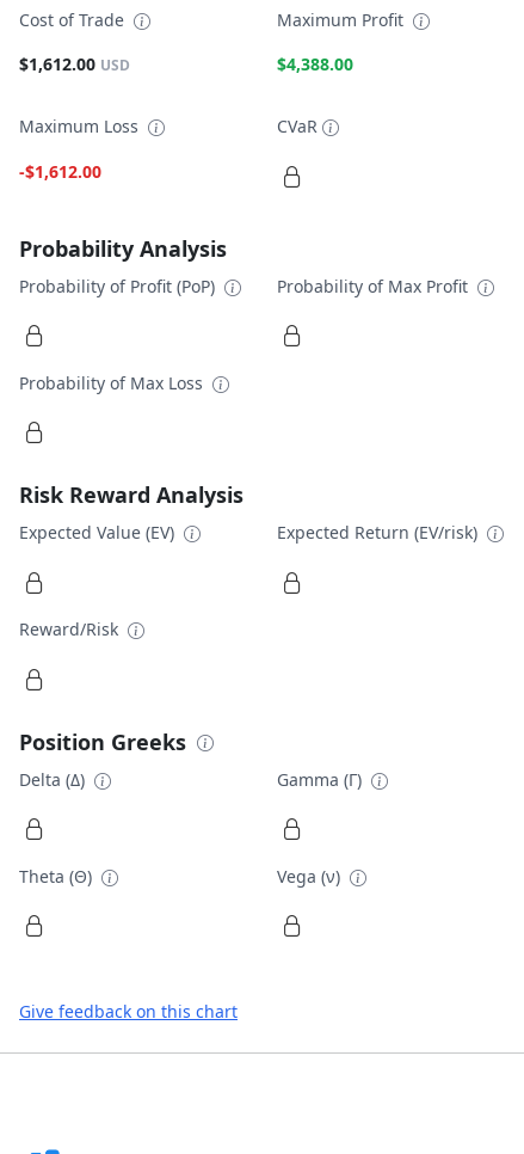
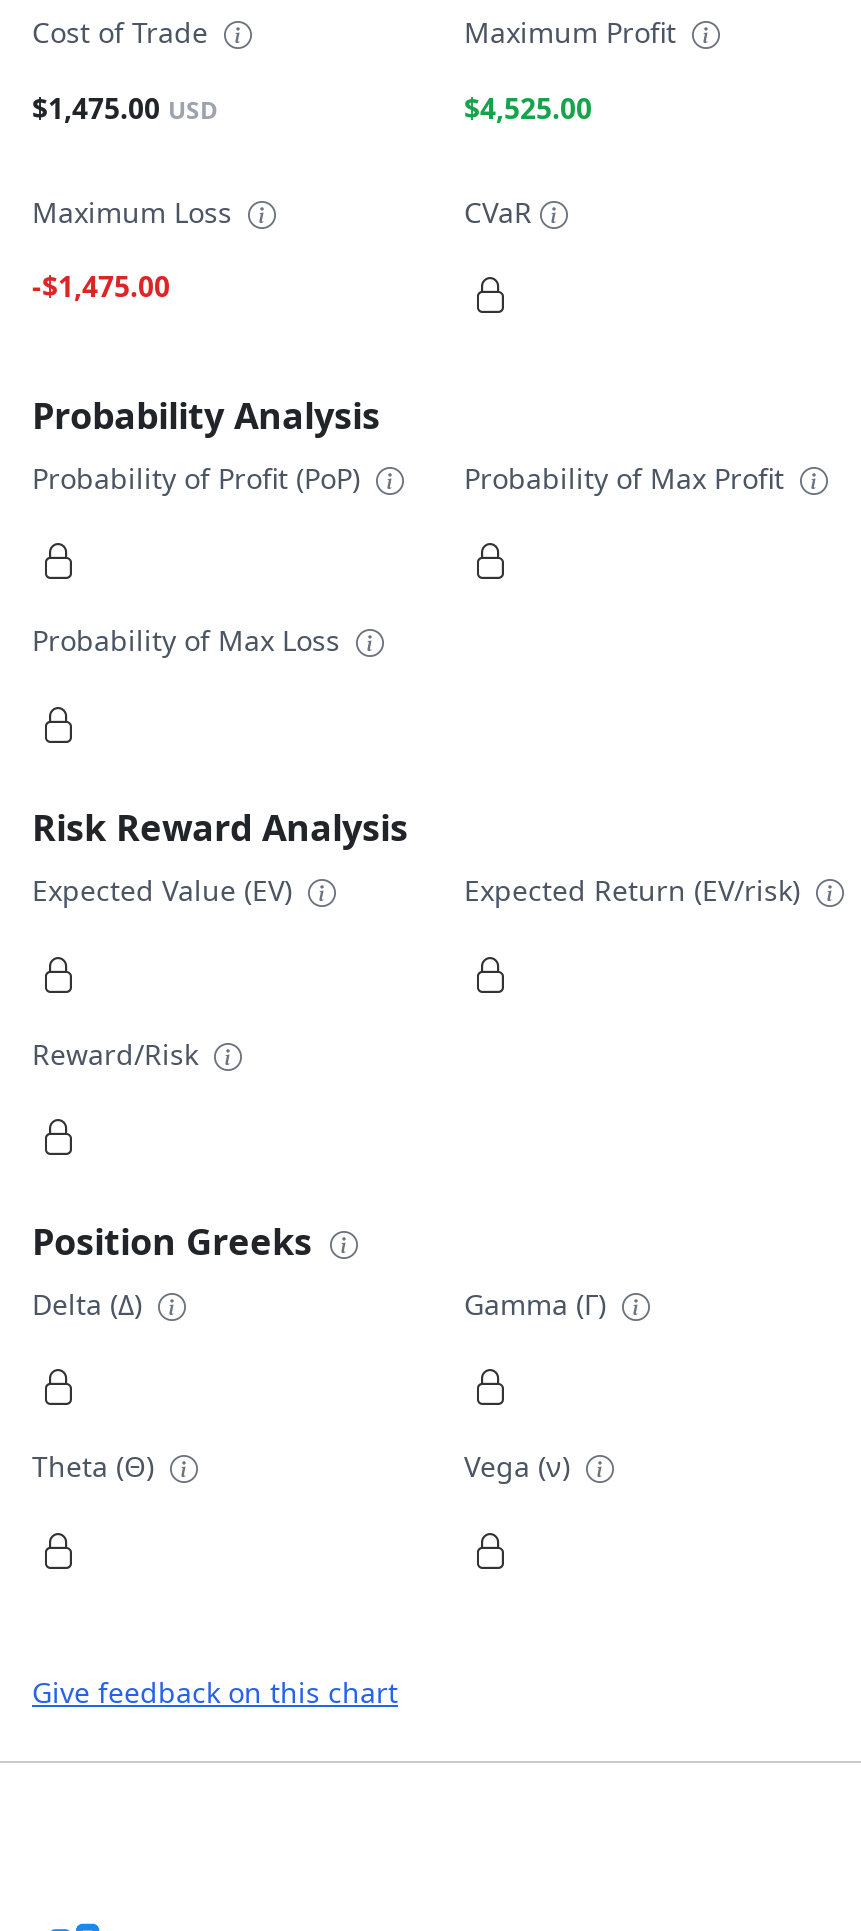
- $1,612.00 USD
+ $1,475.00 USD

- $4,388.00
+ $4,525.00

- -$1,612.00
+ -$1,475.00
